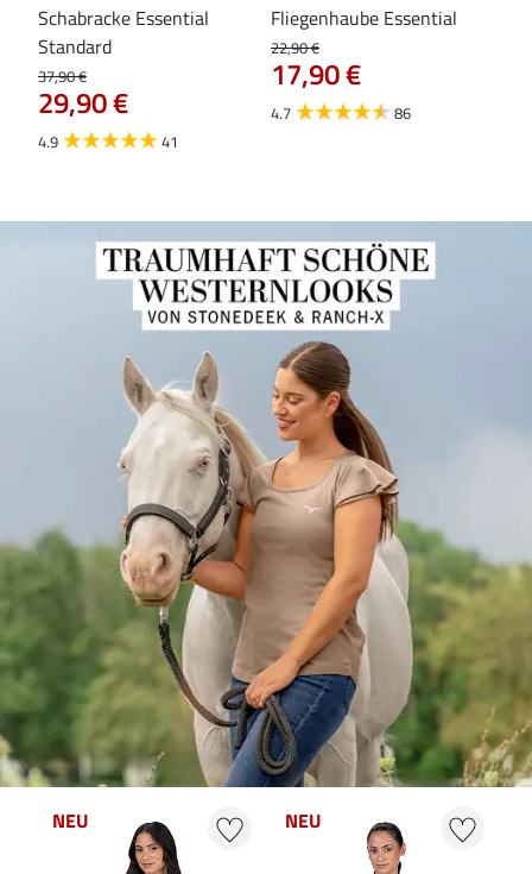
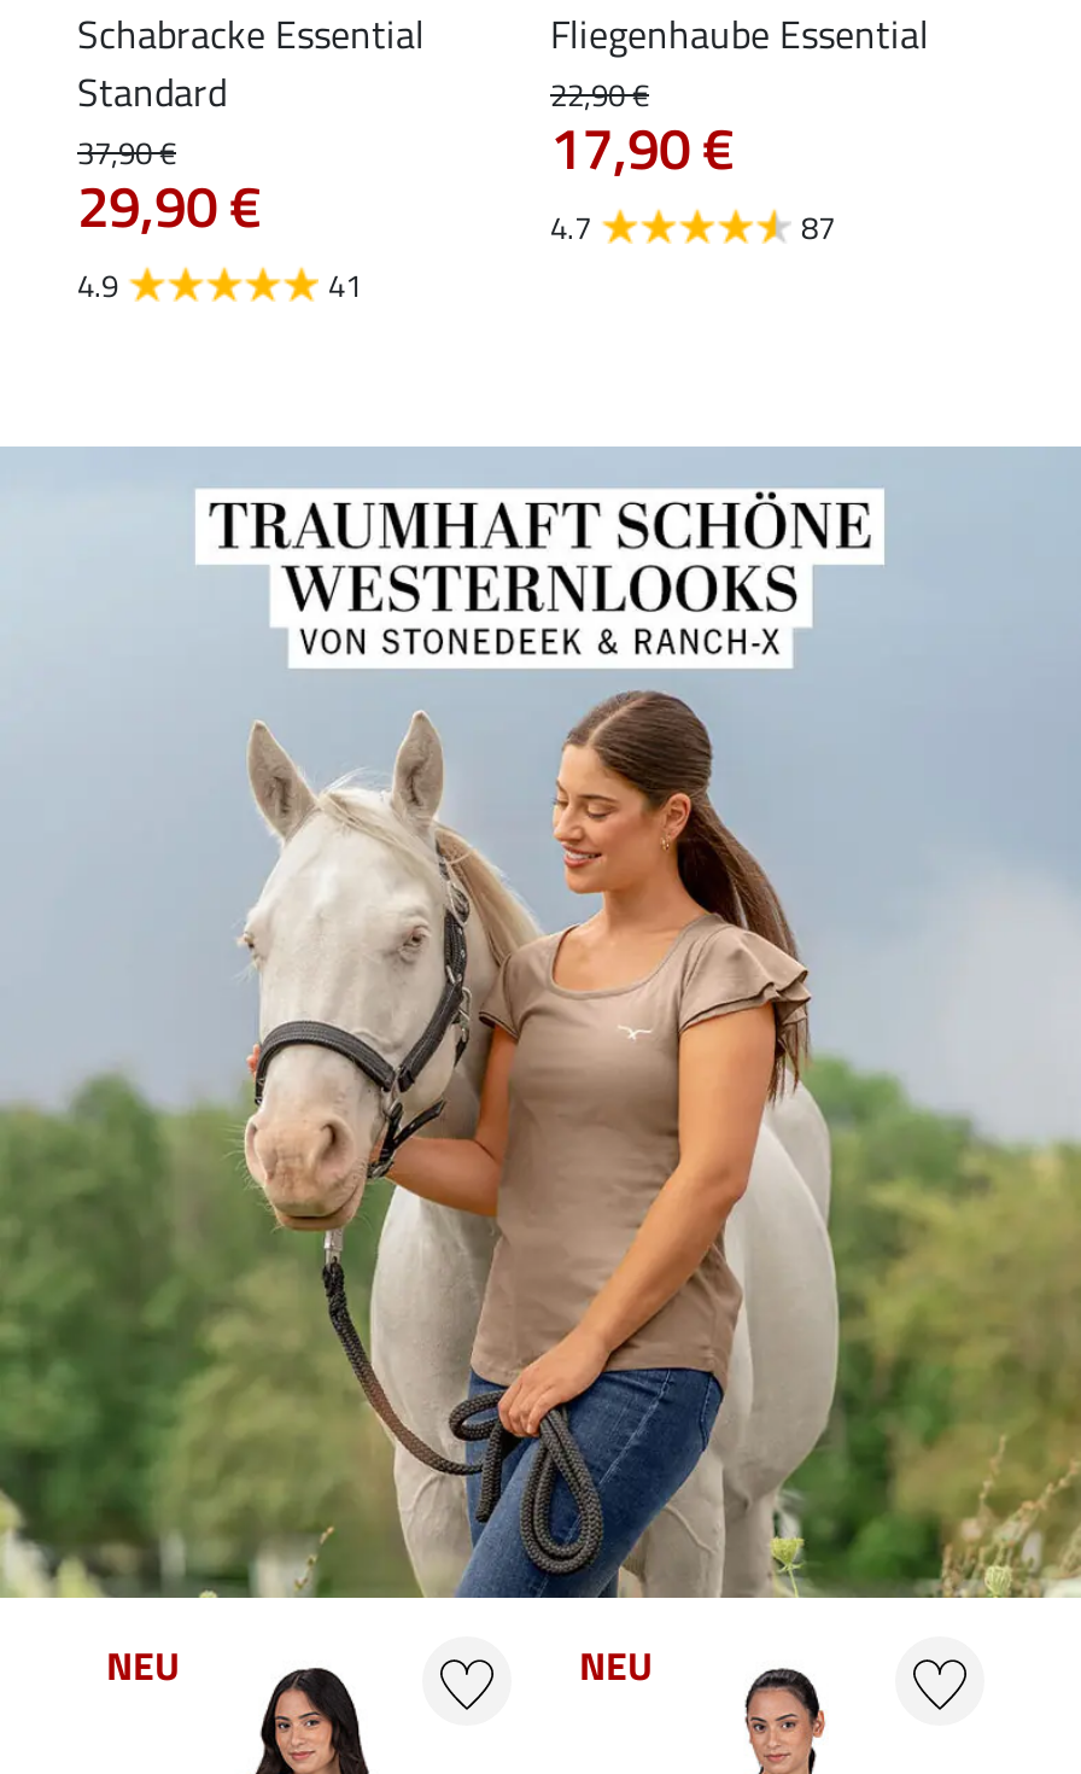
- 86
+ 87
